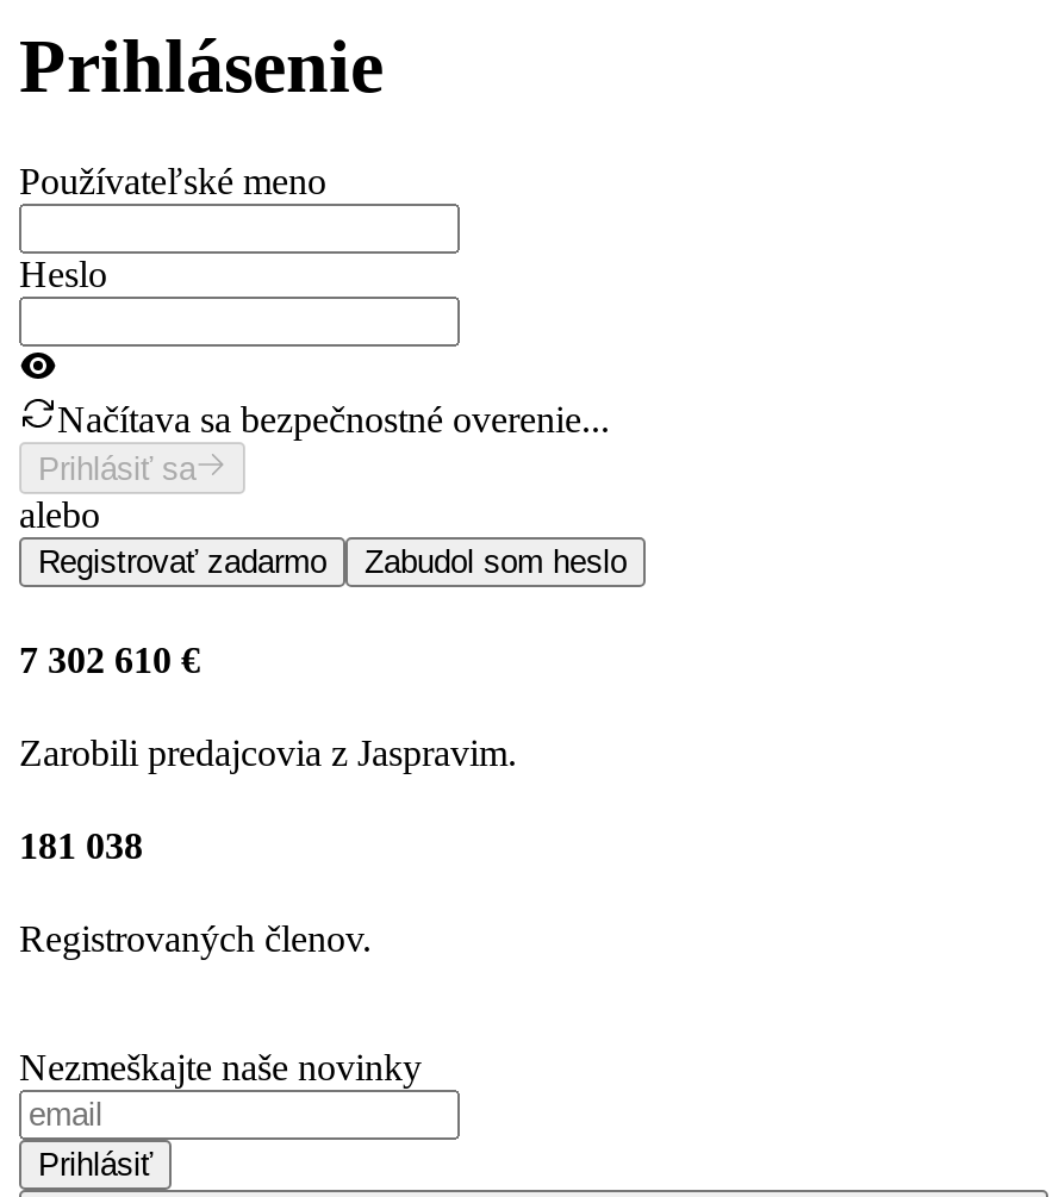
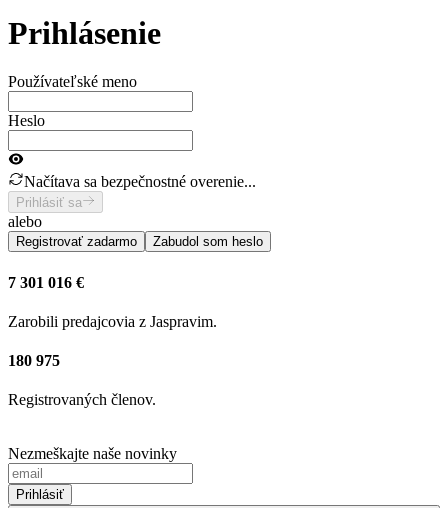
- 7 302 610 €
+ 7 301 016 €

- 181 038
+ 180 975
